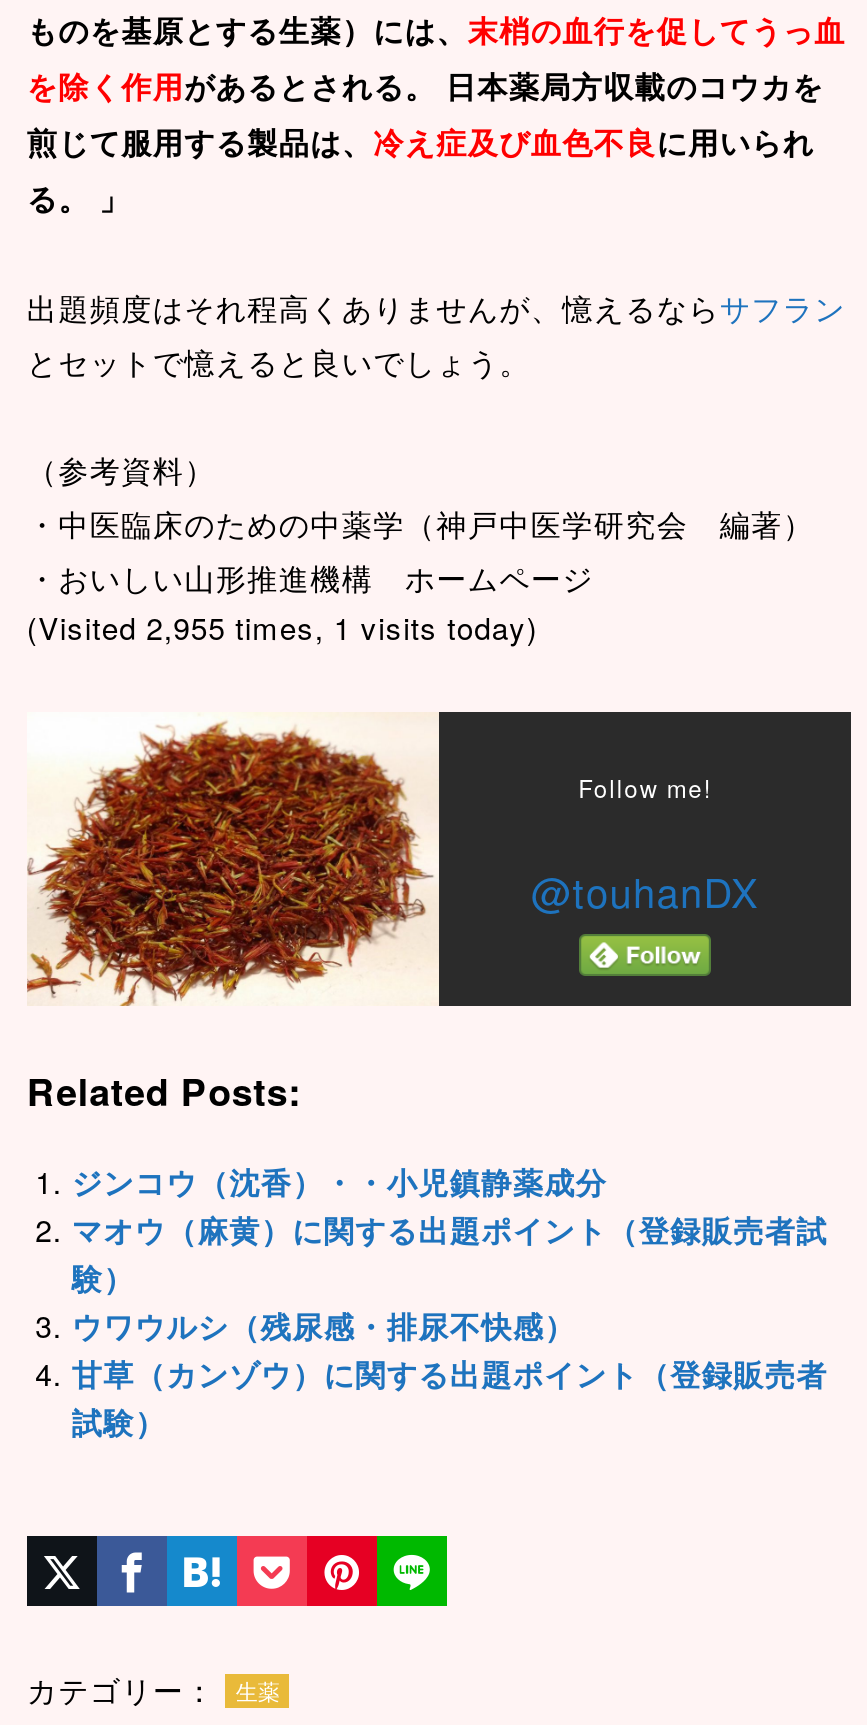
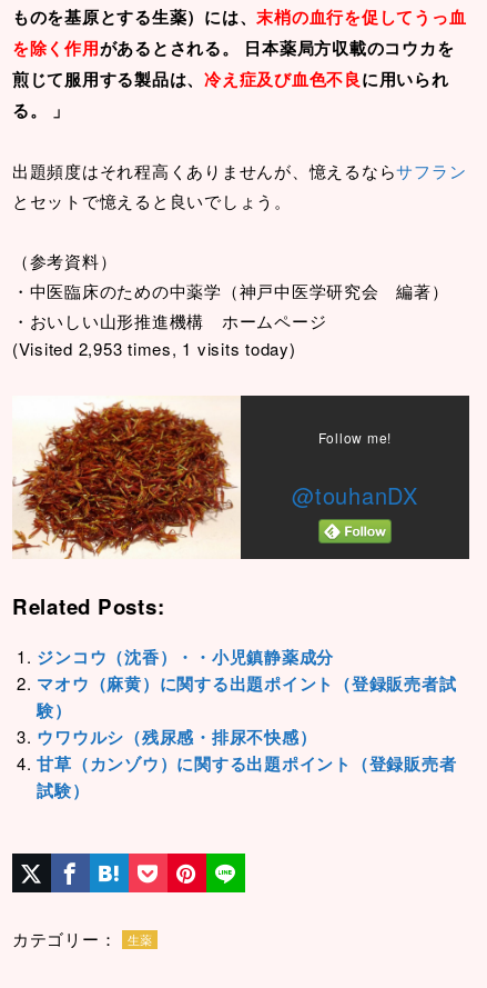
- (Visited 2,955 times, 1 visits today)
+ (Visited 2,953 times, 1 visits today)
